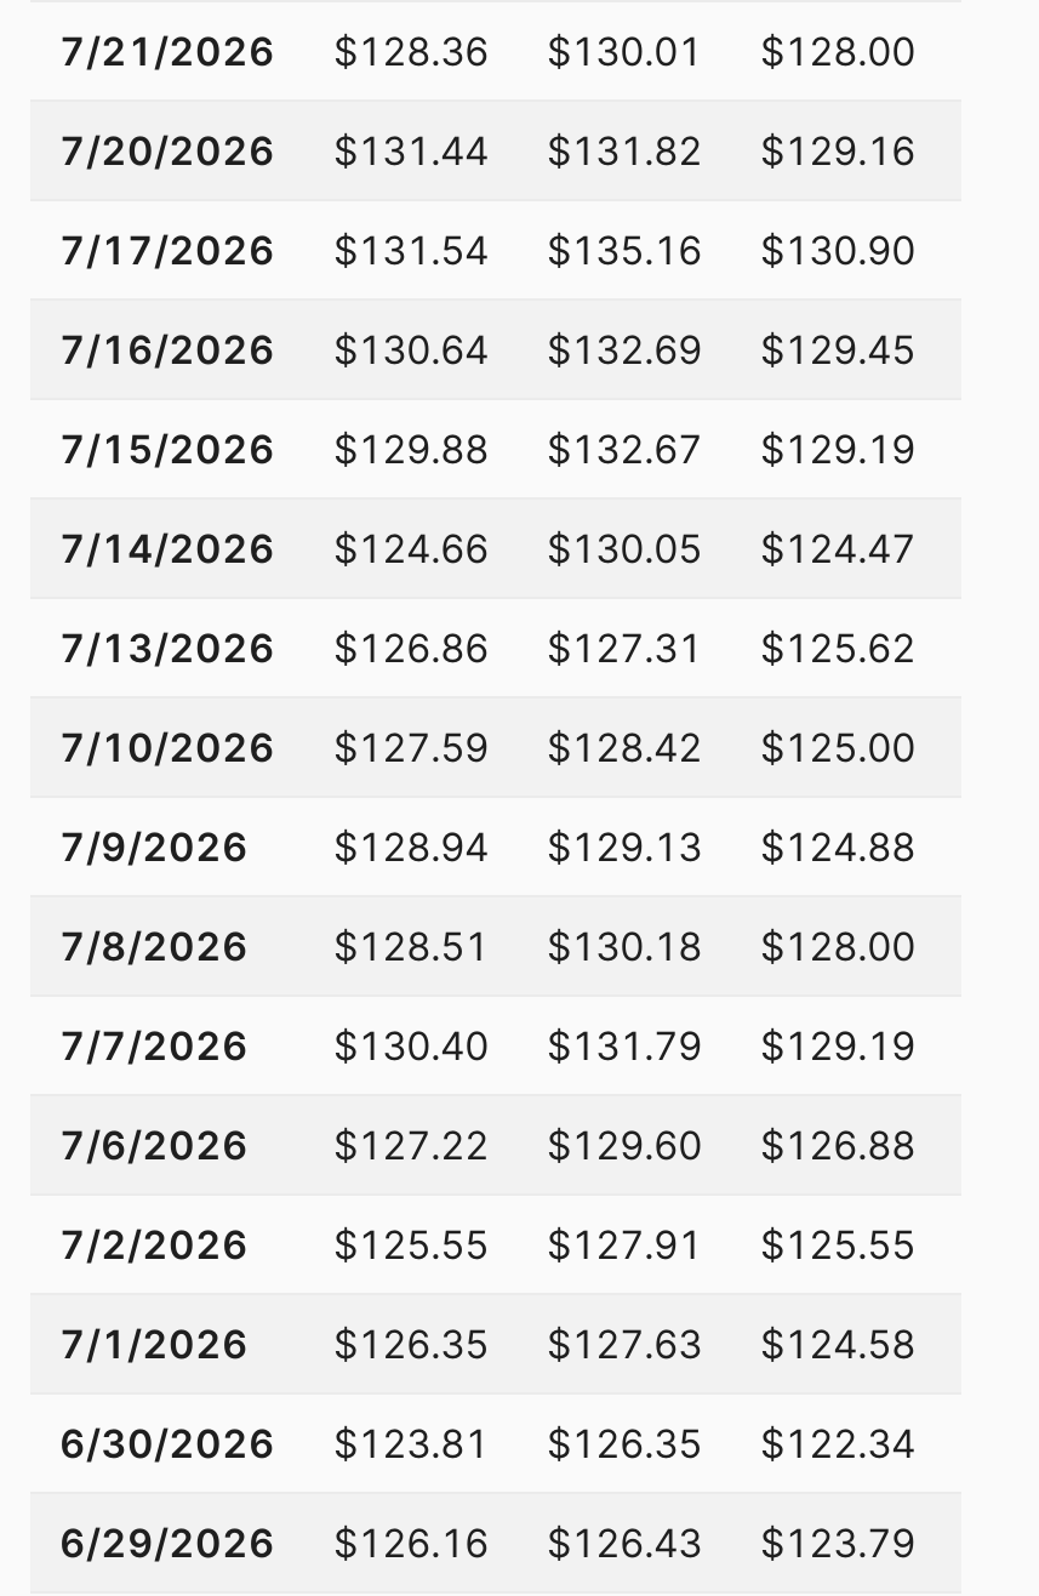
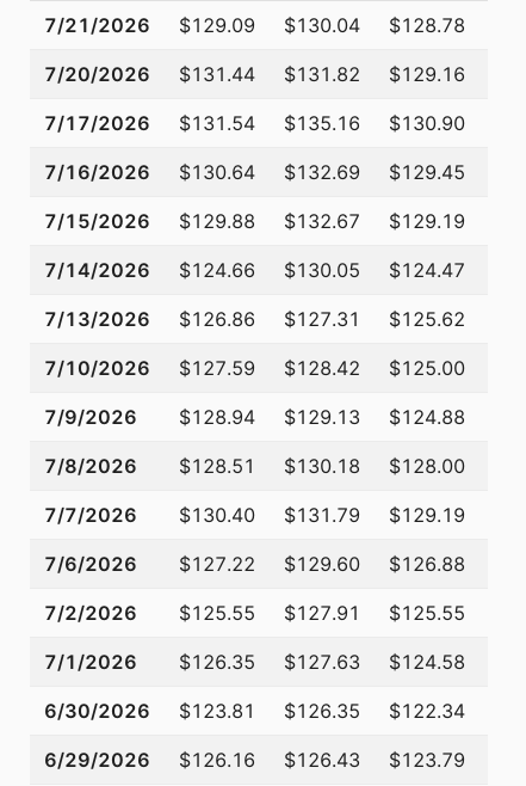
- $128.36
+ $129.09

- $130.01
+ $130.04

- $128.00
+ $128.78
